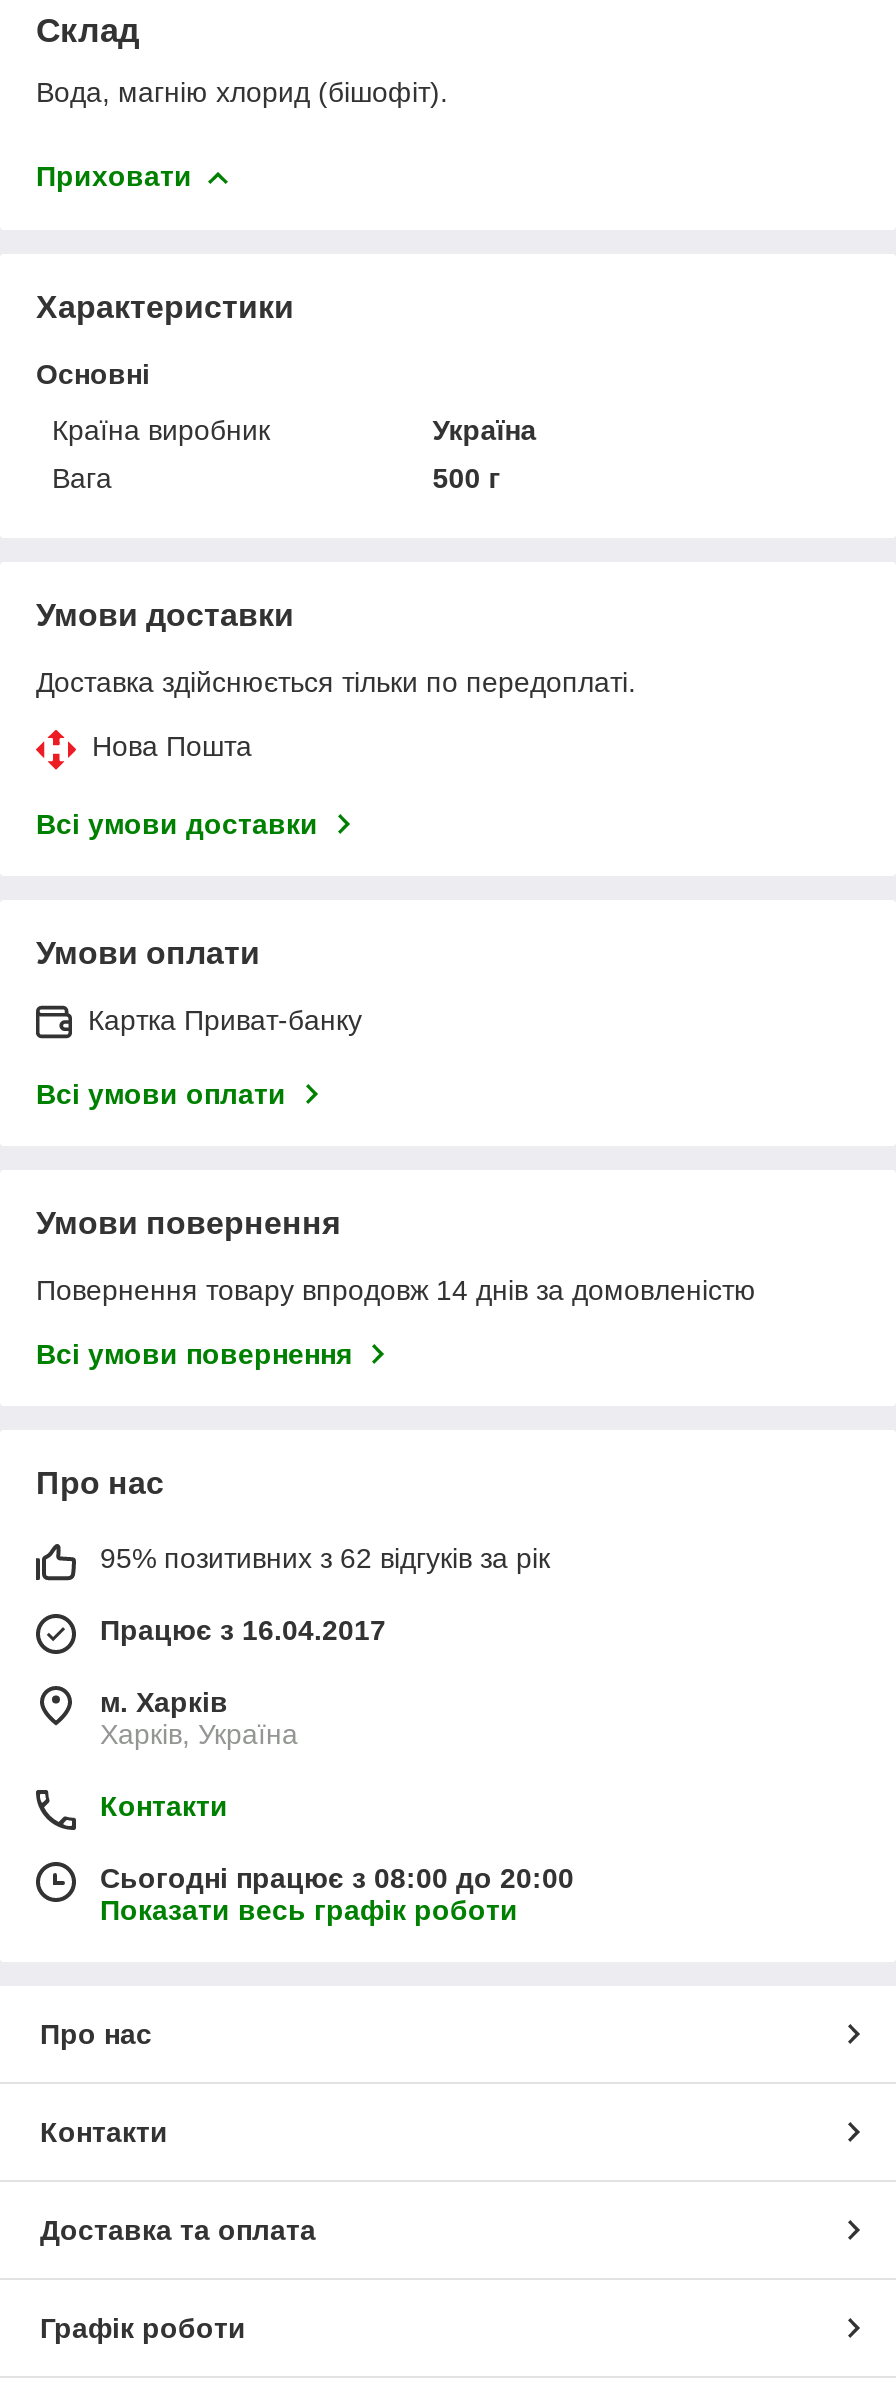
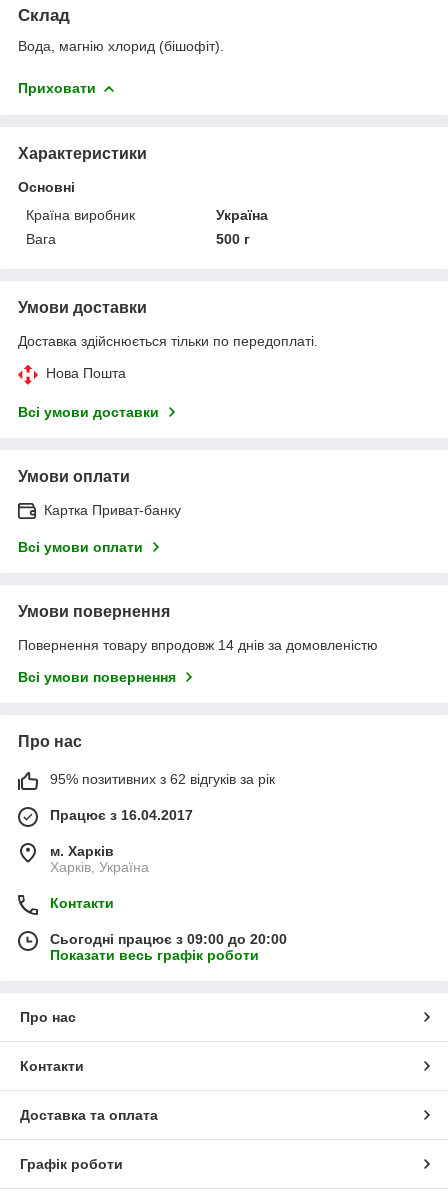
- Сьогодні працює з 08:00 до 20:00
+ Сьогодні працює з 09:00 до 20:00
